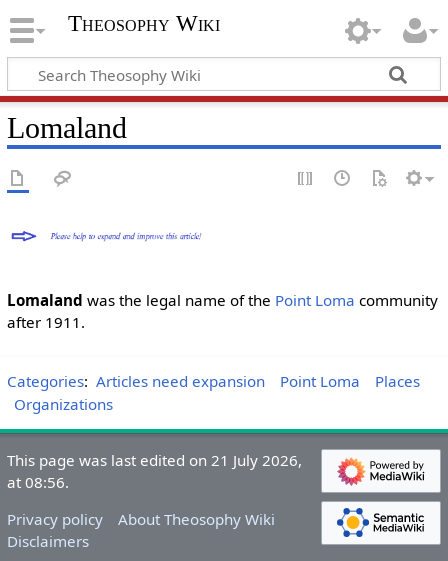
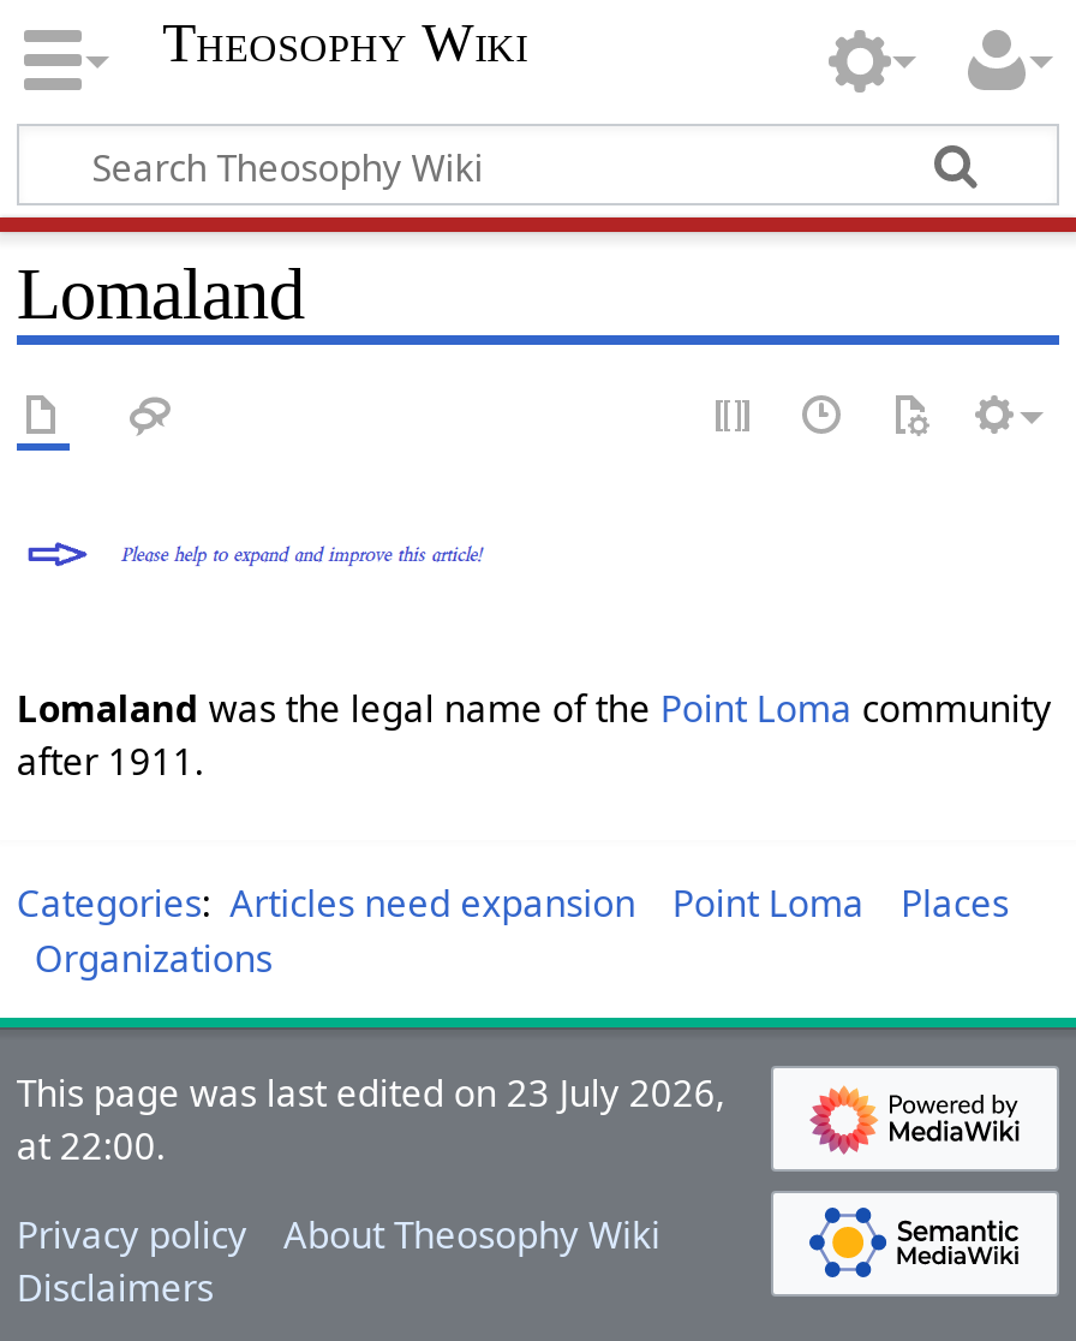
- This page was last edited on 21 July 2026,
+ This page was last edited on 23 July 2026,

- at 08:56.
+ at 22:00.
